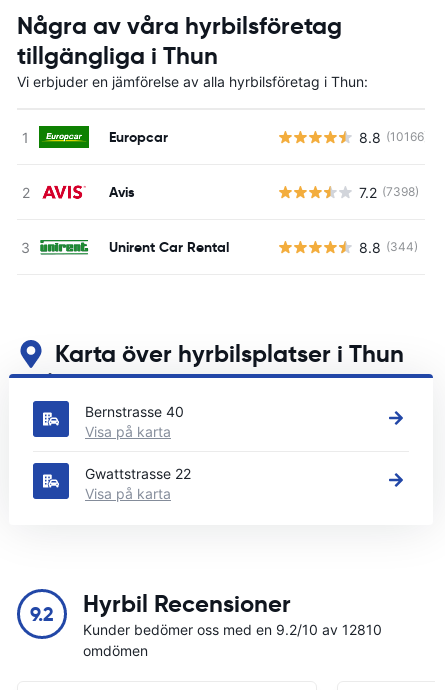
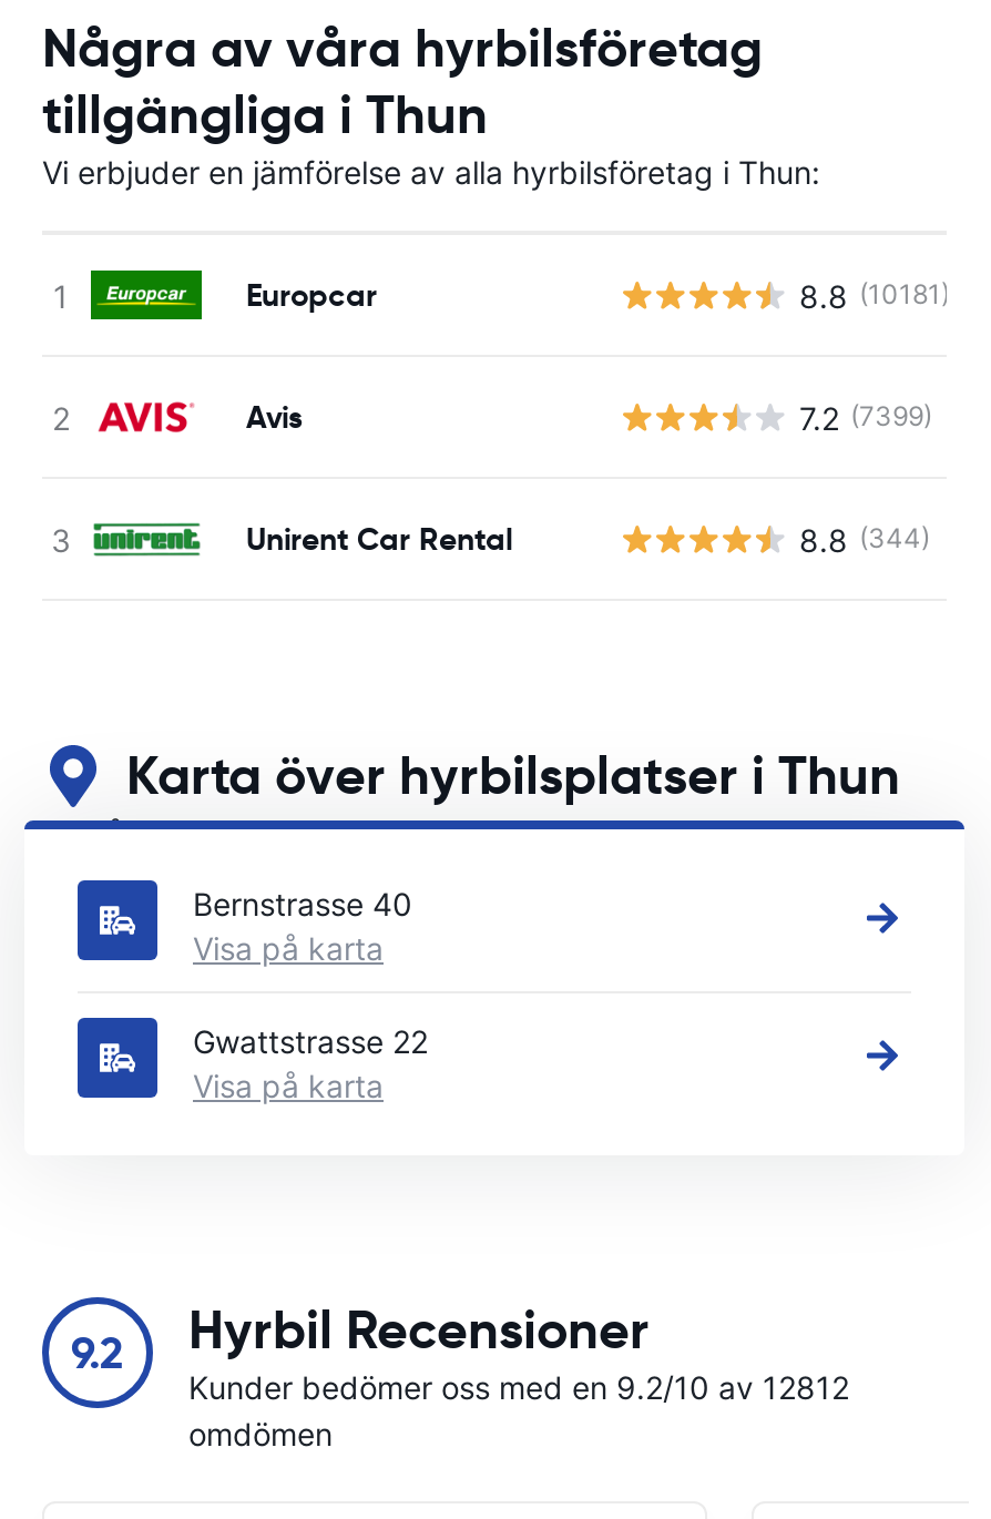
- 8.8 (10166)
+ 8.8 (10181)

- 7.2 (7398)
+ 7.2 (7399)

- Kunder bedömer oss med en 9.2/10 av 12810
+ Kunder bedömer oss med en 9.2/10 av 12812
